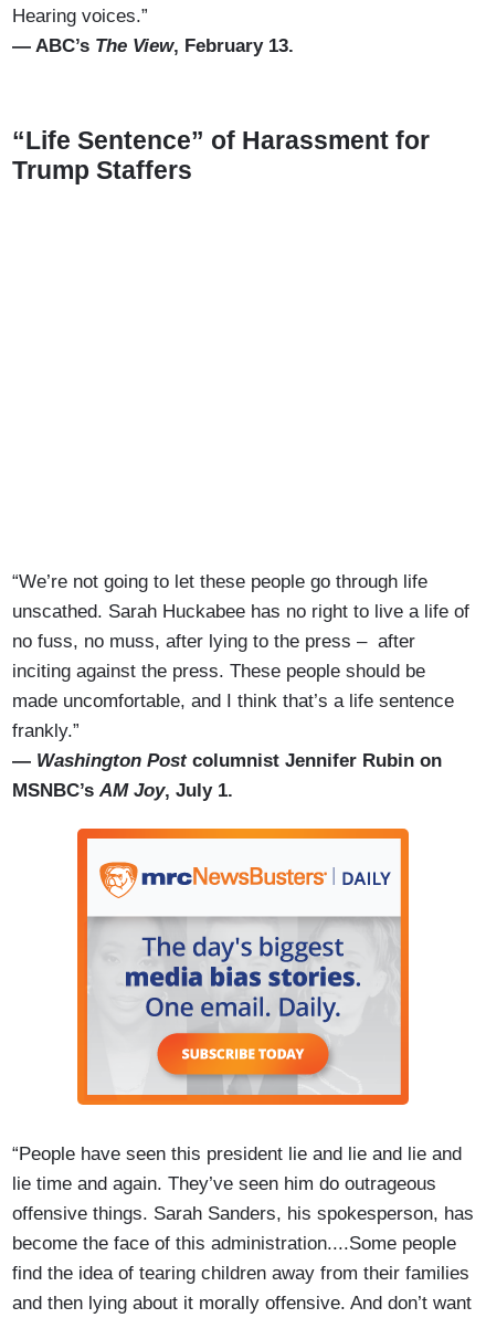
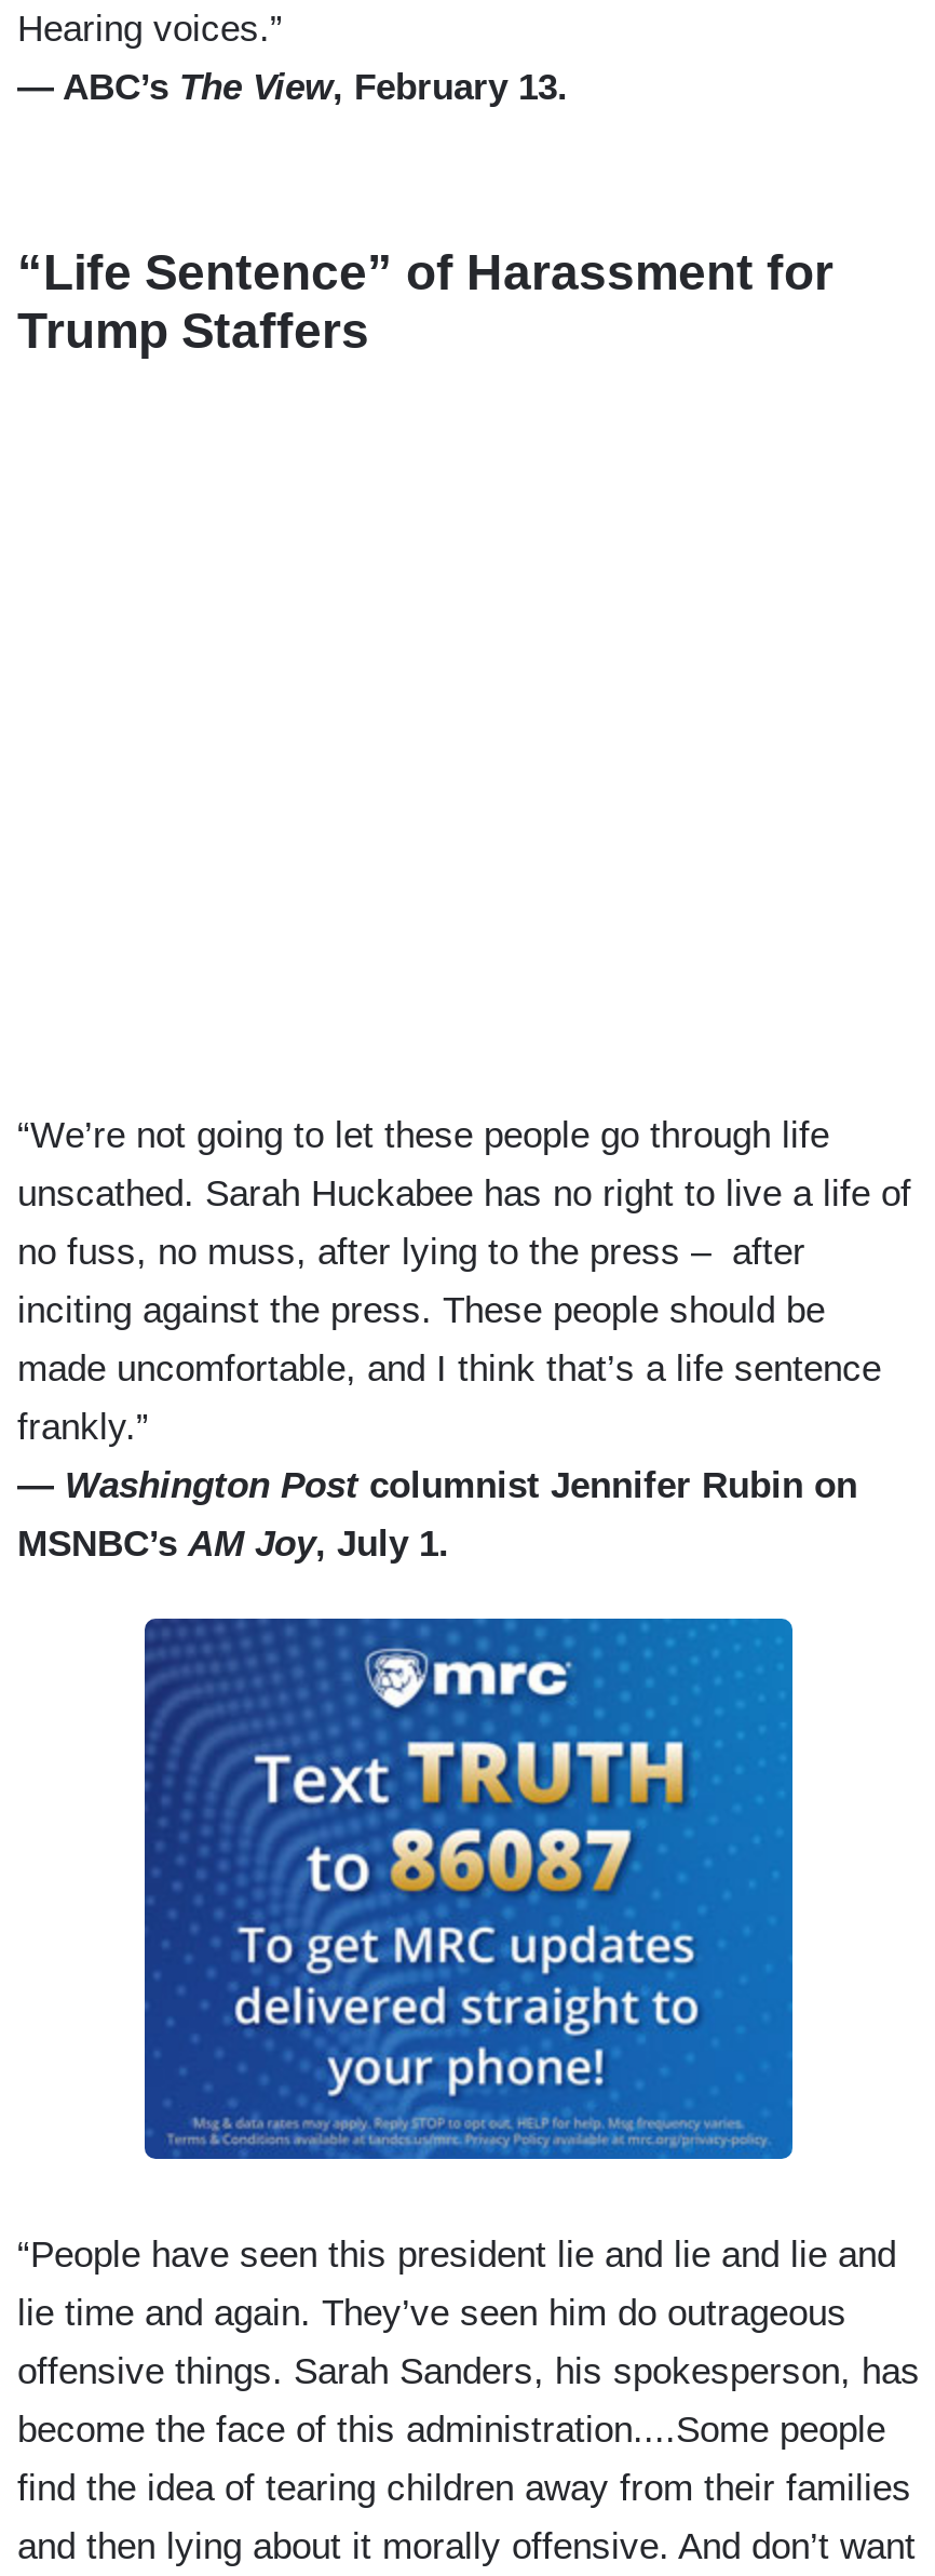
- [image]
+ [image]
